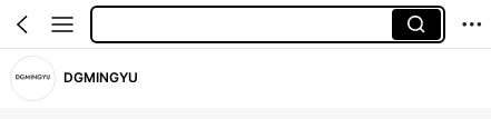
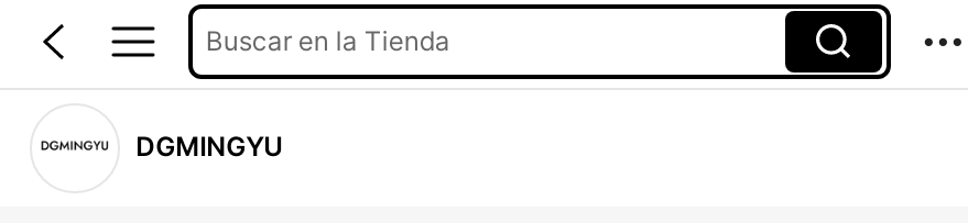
+ Buscar en la Tienda
